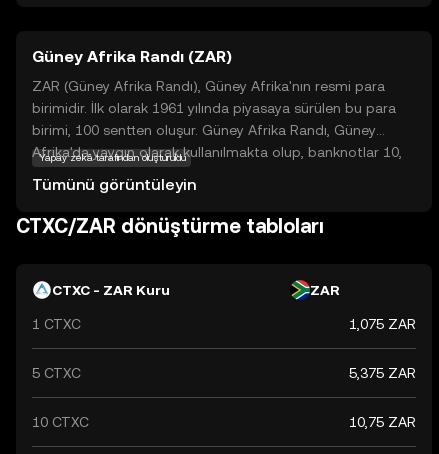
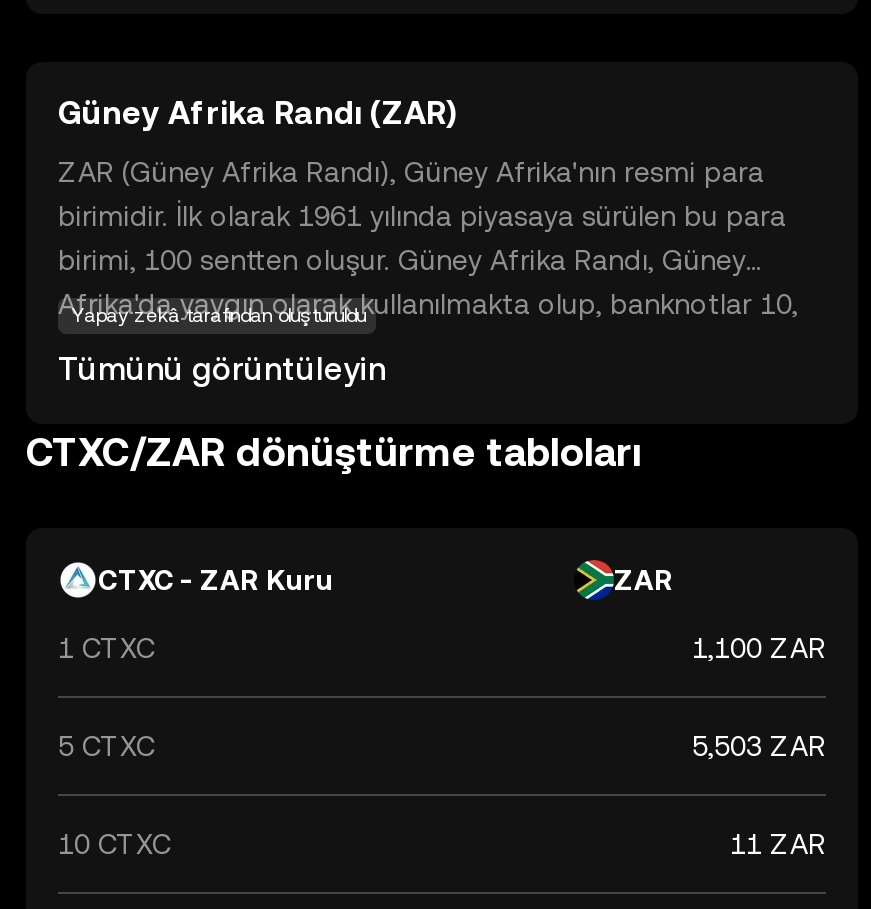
- 1,075 ZAR
+ 1,100 ZAR

- 5,375 ZAR
+ 5,503 ZAR

- 10,75 ZAR
+ 11 ZAR
